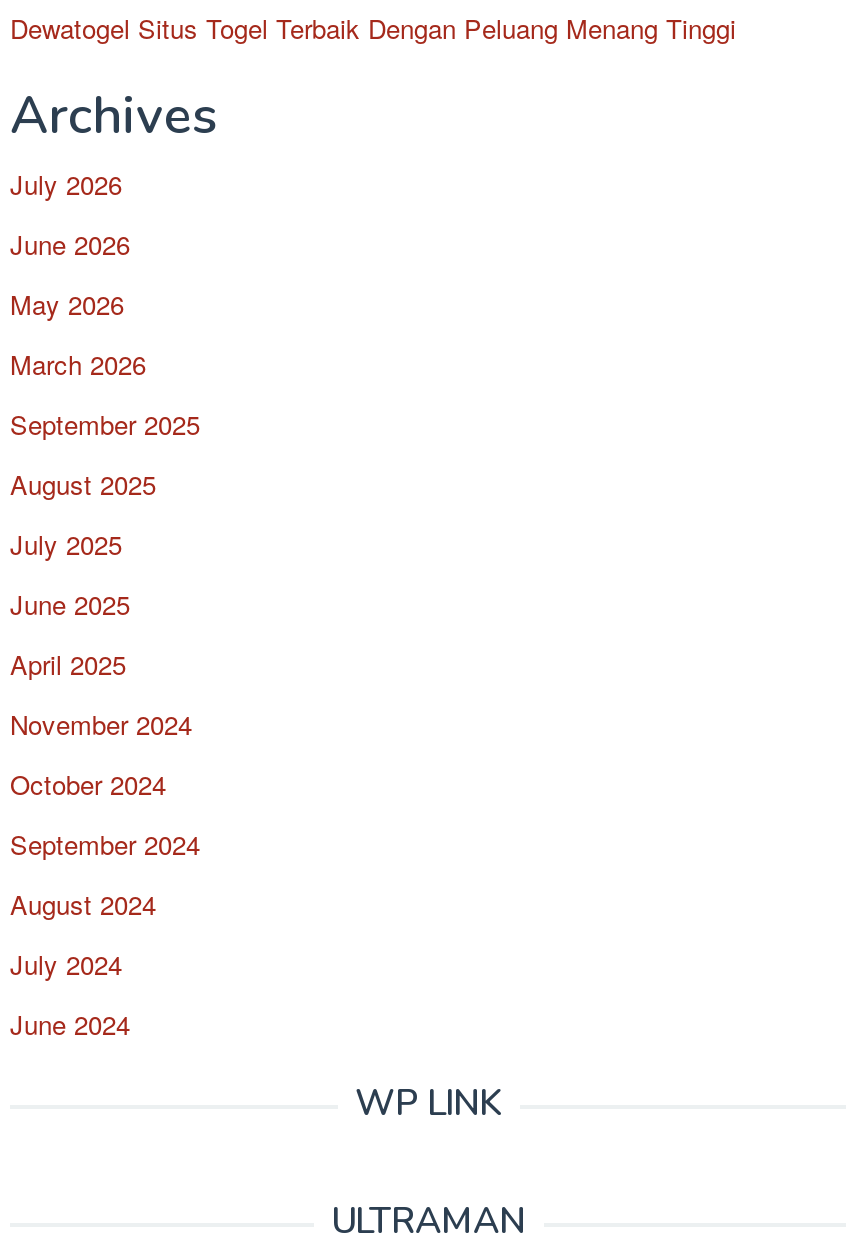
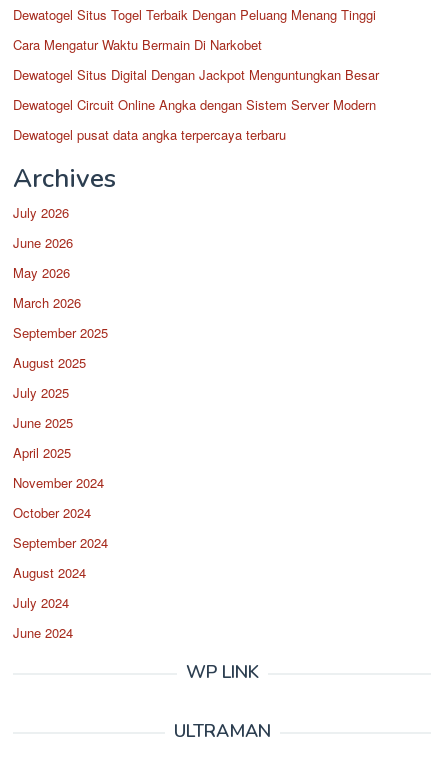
+ Cara Mengatur Waktu Bermain Di Narkobet
+ Dewatogel Situs Digital Dengan Jackpot Menguntungkan Besar
+ Dewatogel Circuit Online Angka dengan Sistem Server Modern
+ Dewatogel pusat data angka terpercaya terbaru
